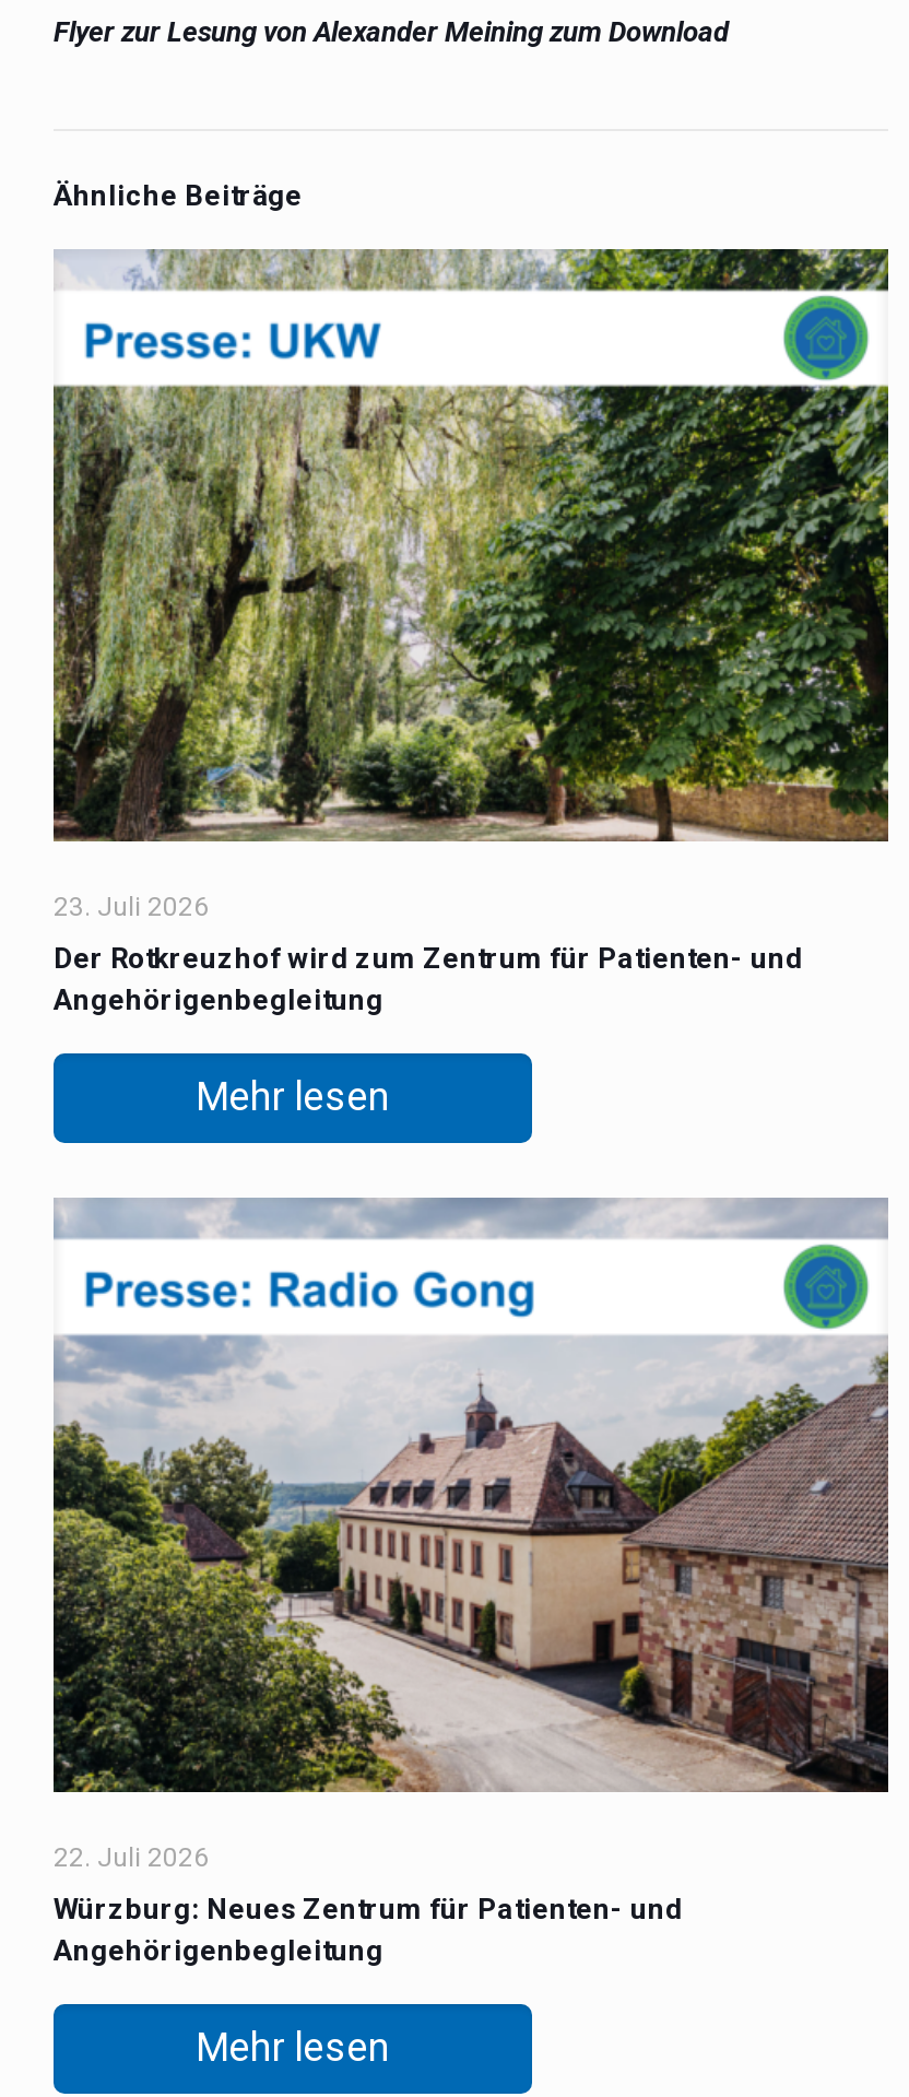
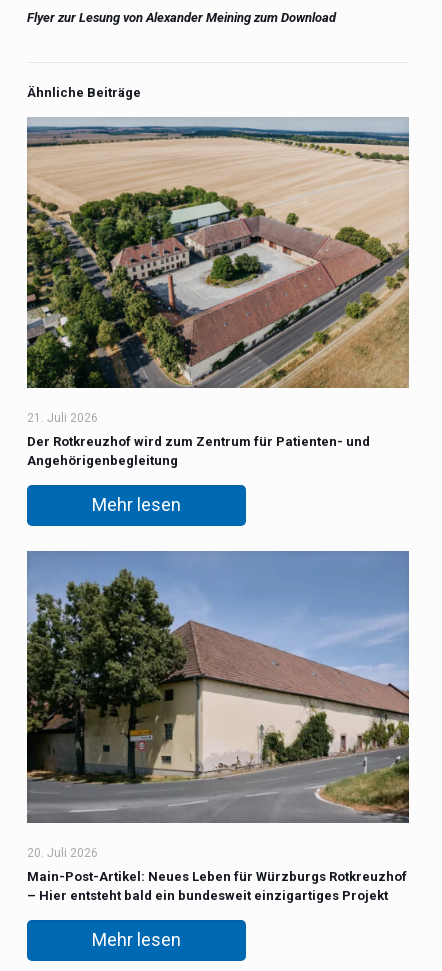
- [image]
- 23. Juli 2026
+ [image]
+ 21. Juli 2026

- [image]
- 22. Juli 2026
+ [image]
+ 20. Juli 2026

- Würzburg: Neues Zentrum für Patienten- und
- Angehörigenbegleitung
+ Main-Post-Artikel: Neues Leben für Würzburgs Rotkreuzhof
+ – Hier entsteht bald ein bundesweit einzigartiges Projekt
